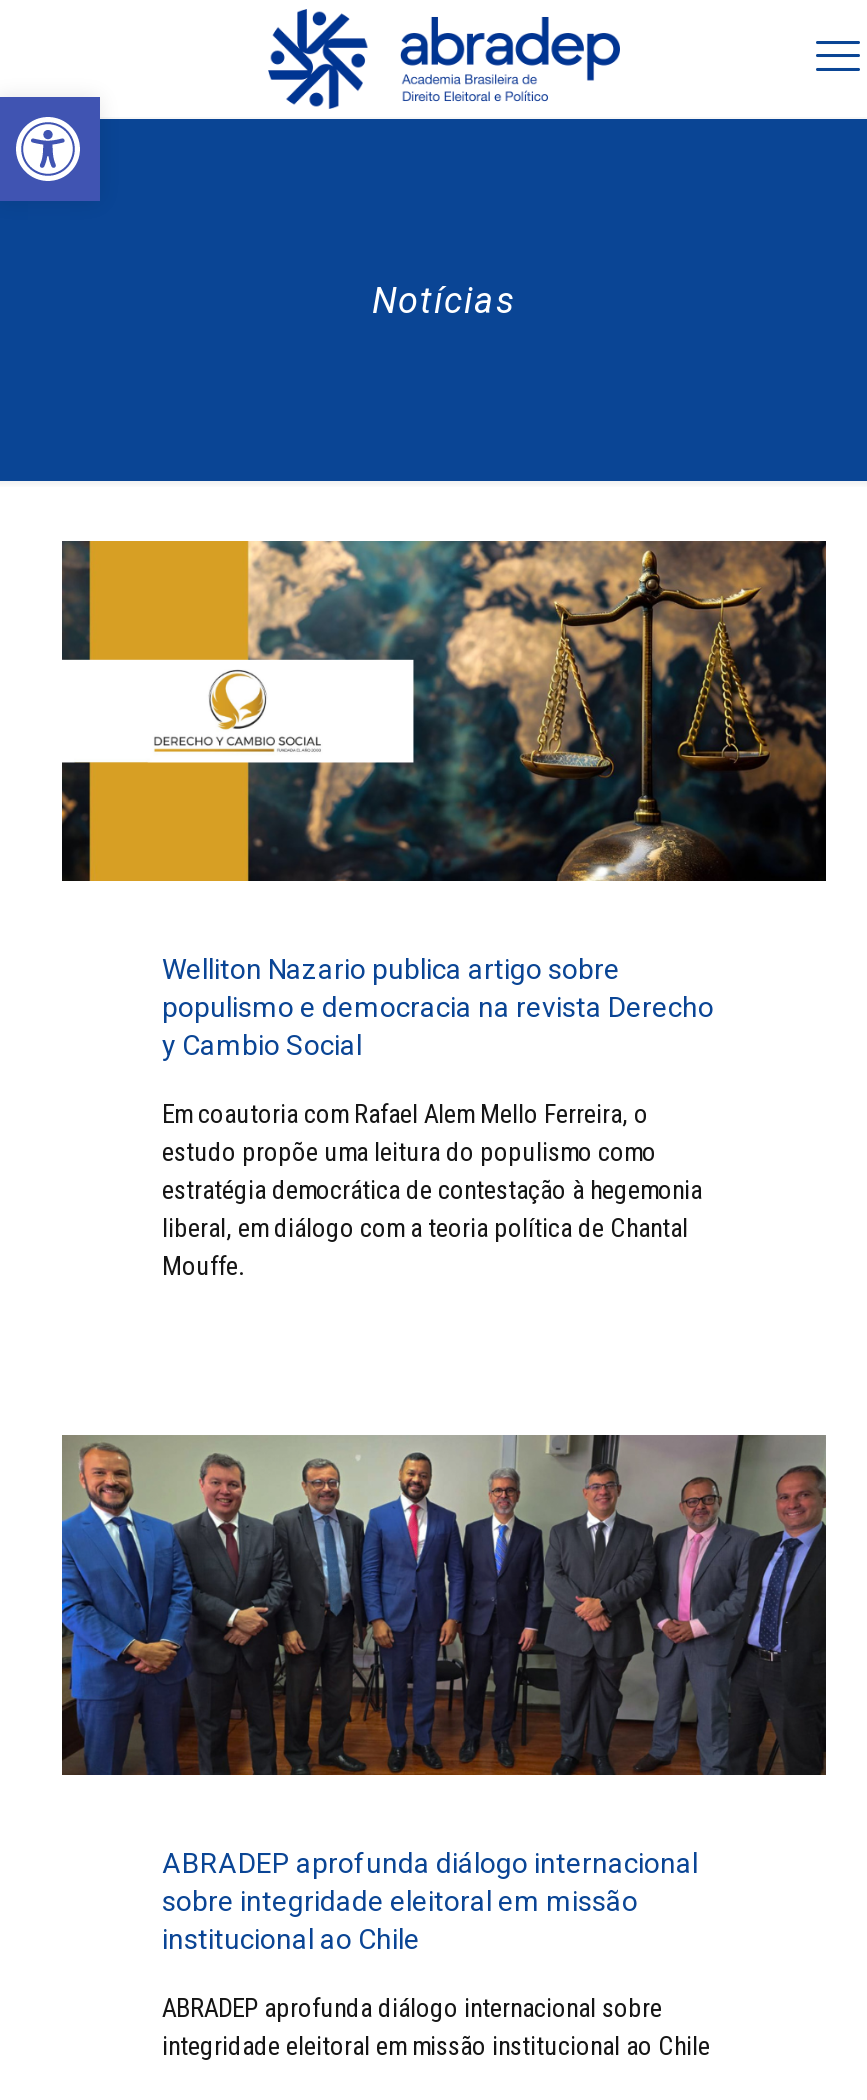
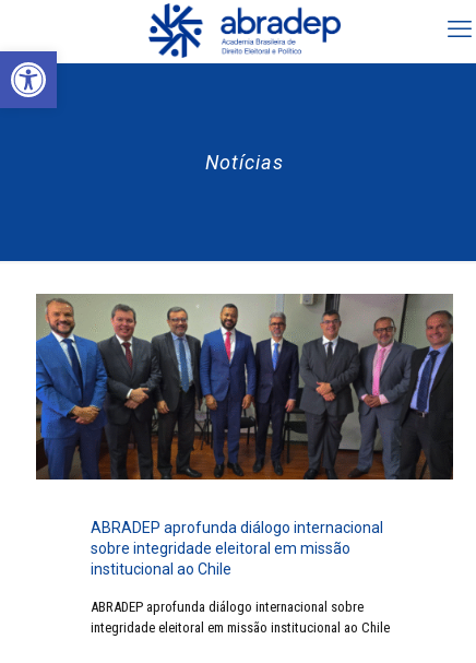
- [image]
- Welliton Nazario publica artigo sobre
- populismo e democracia na revista Derecho
- y Cambio Social
- Em coautoria com Rafael Alem Mello Ferreira, o
- estudo propõe uma leitura do populismo como
- estratégia democrática de contestação à hegemonia
- liberal, em diálogo com a teoria política de Chantal
- Mouffe.
